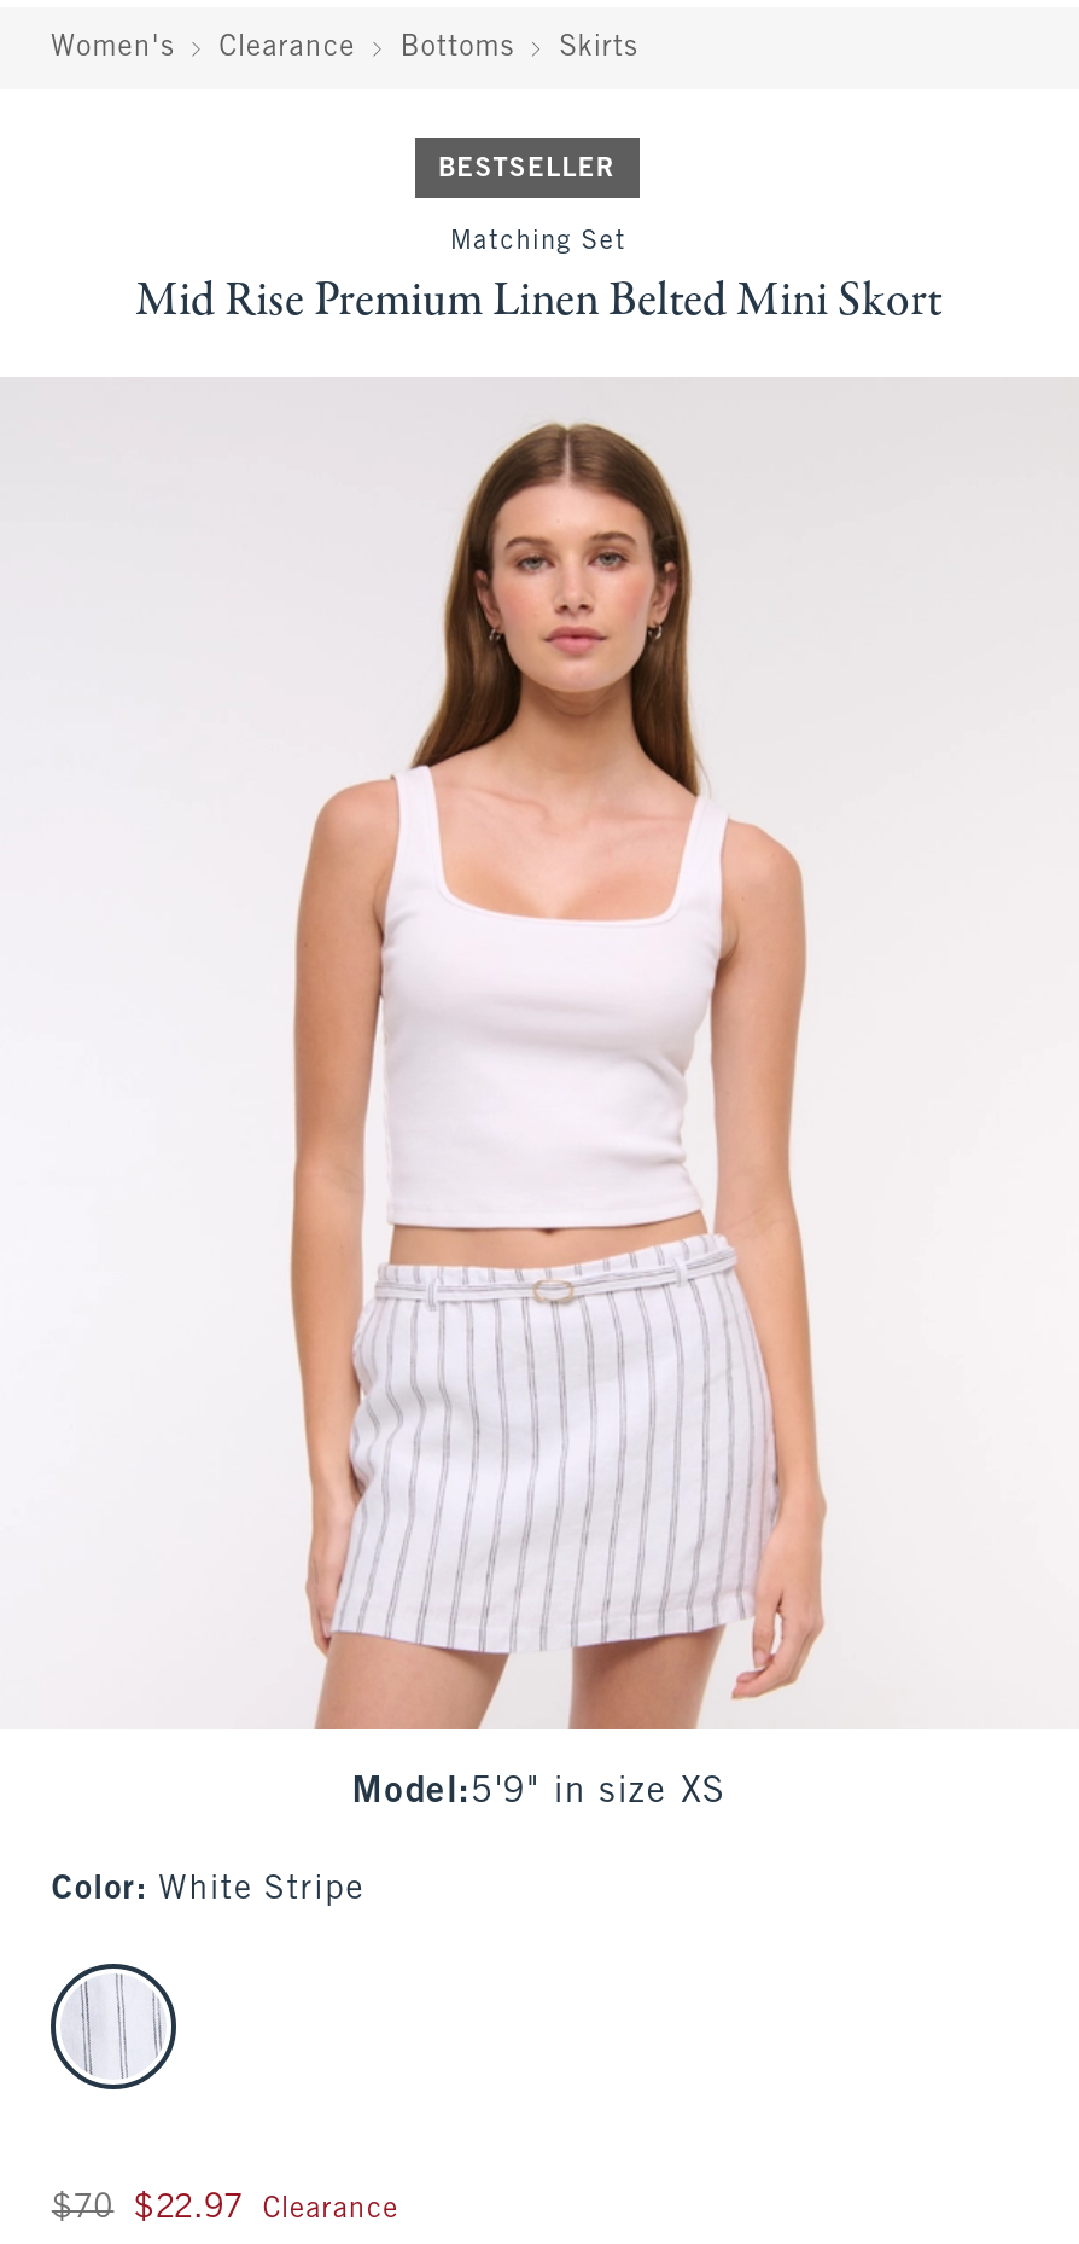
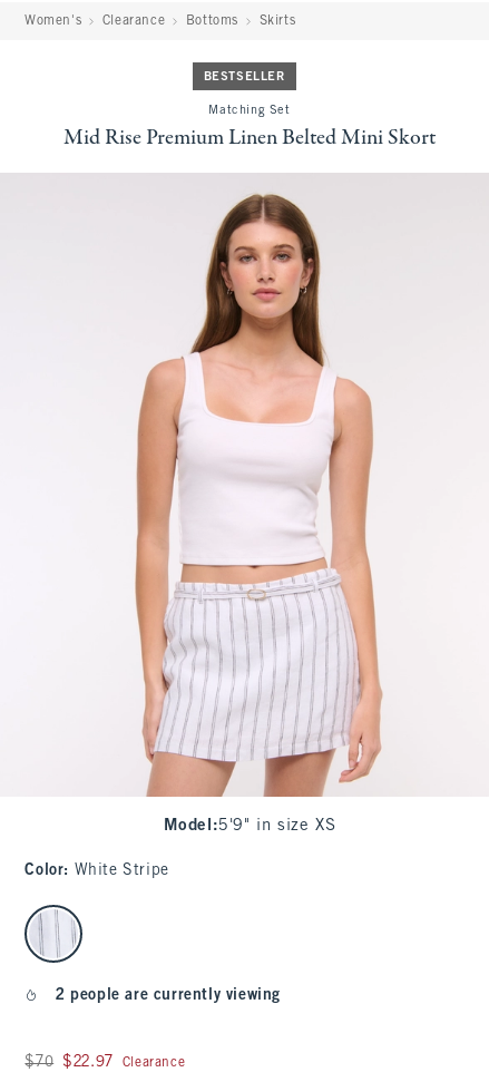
+ 2 people are currently viewing
